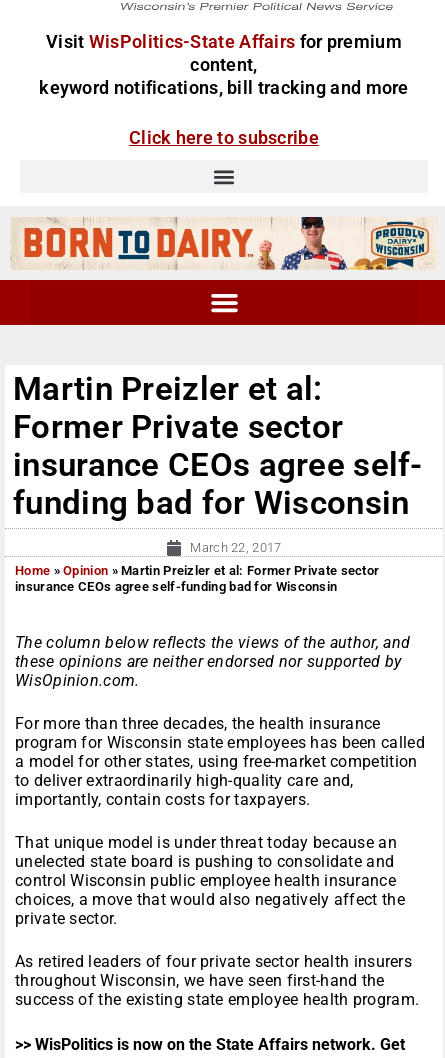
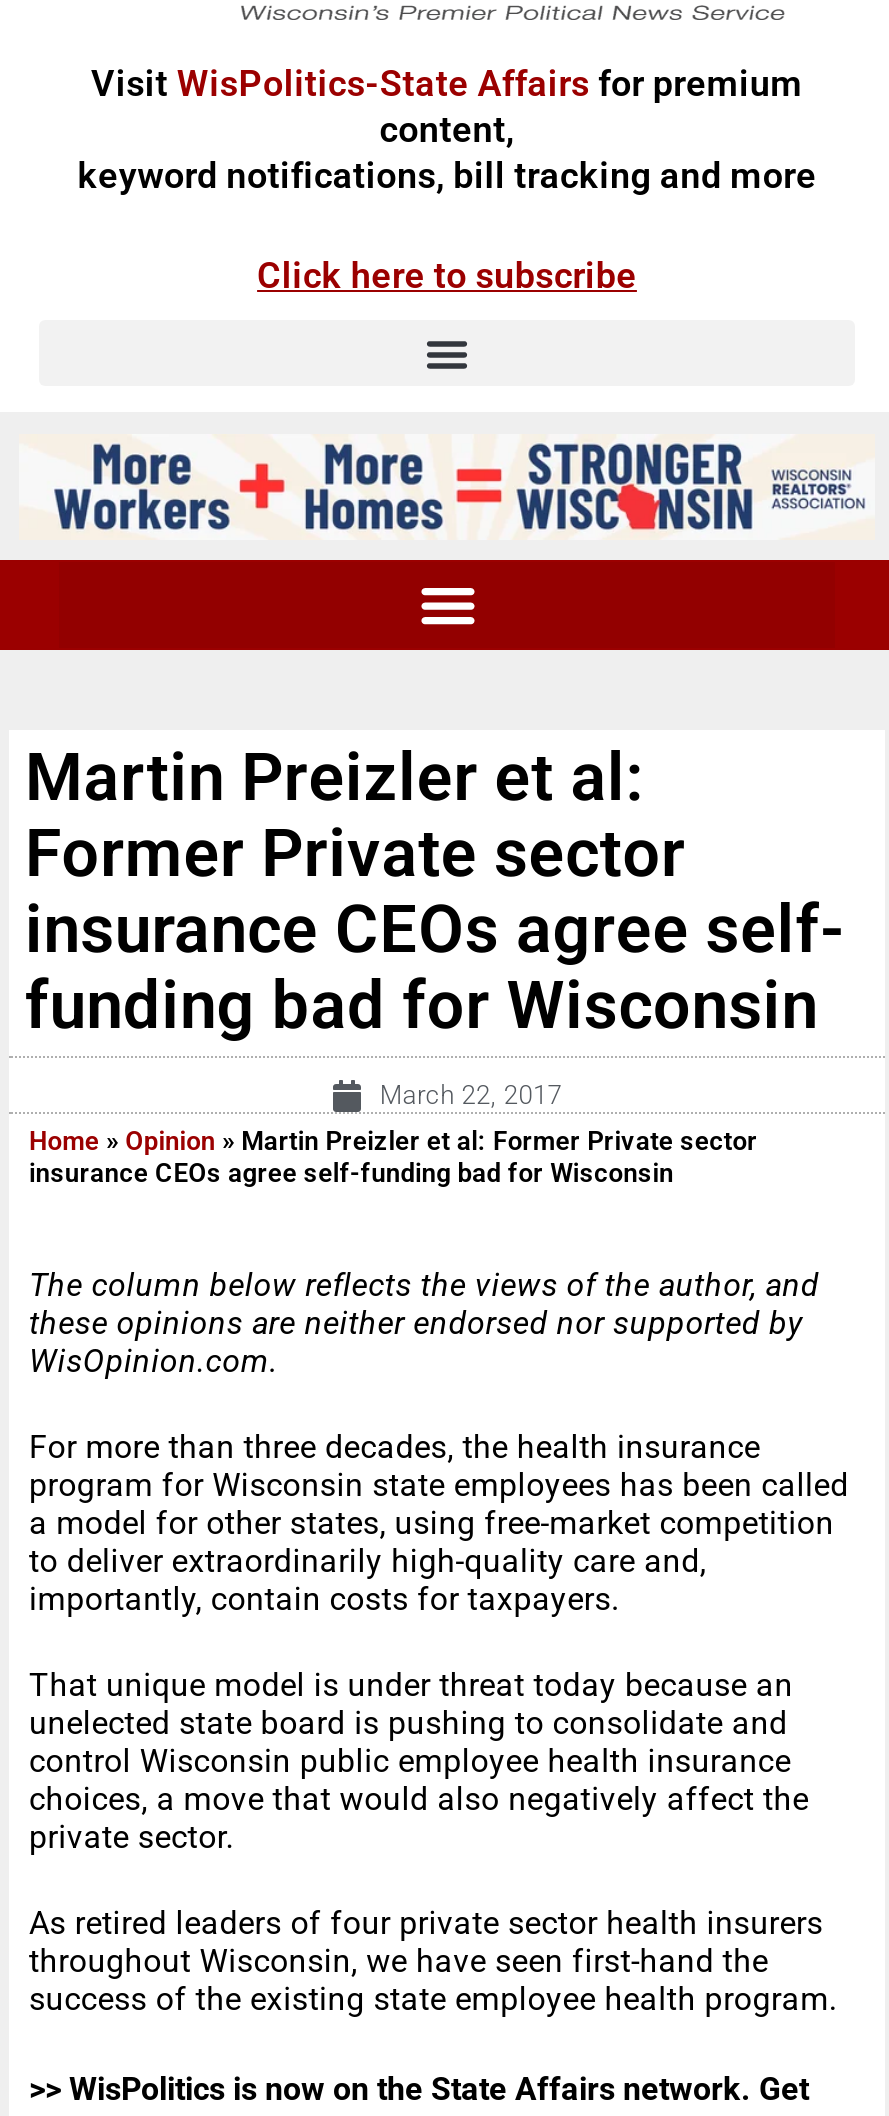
- [image]
+ [image]
